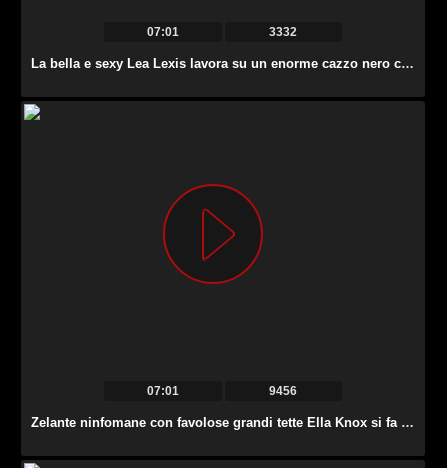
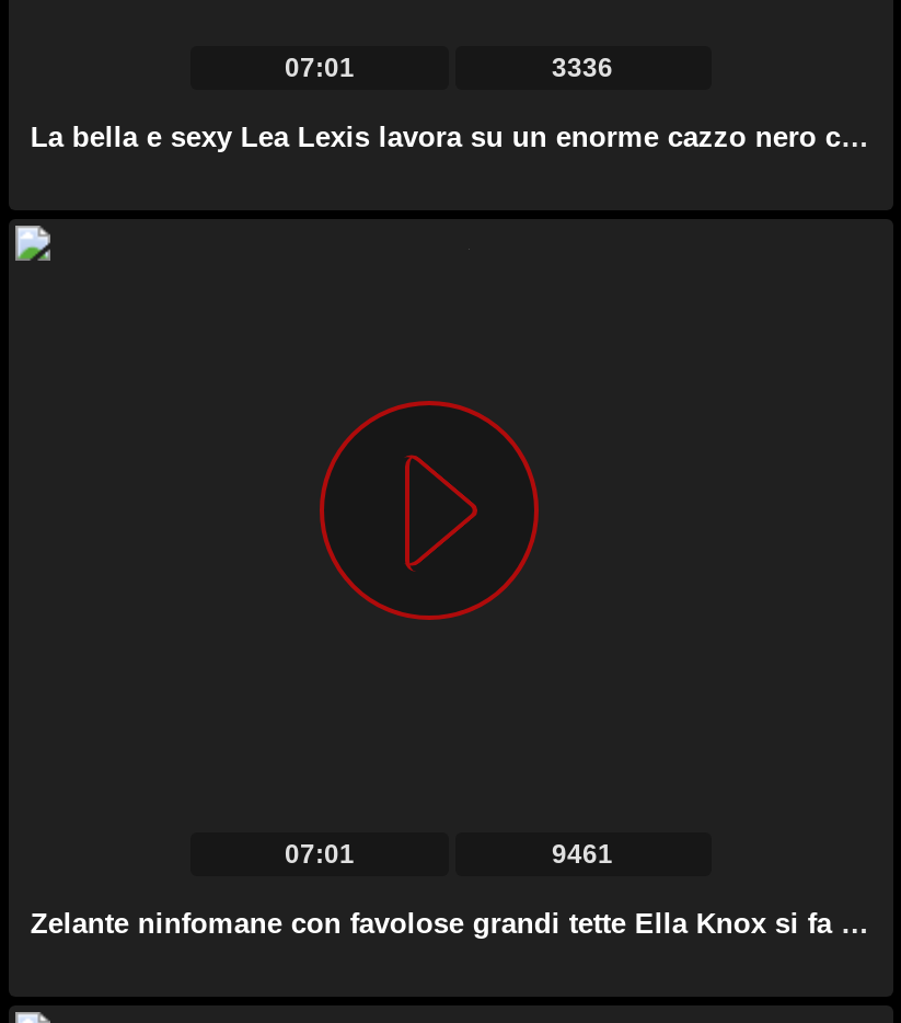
- 3332
+ 3336

- 9456
+ 9461
